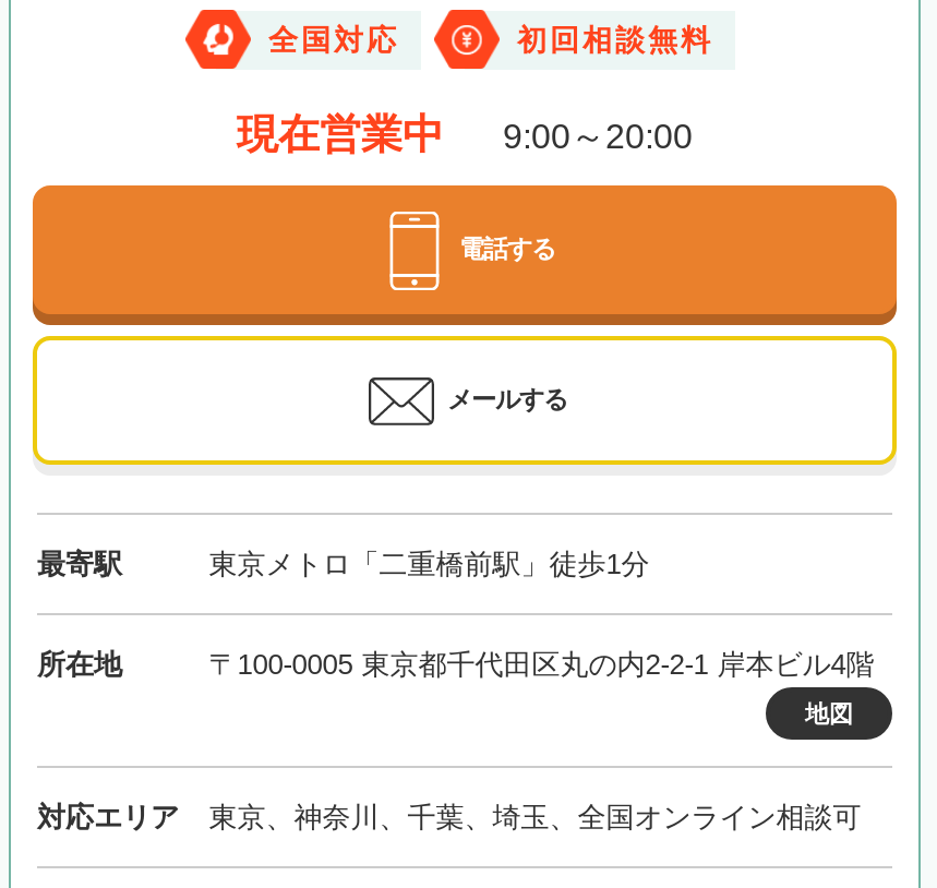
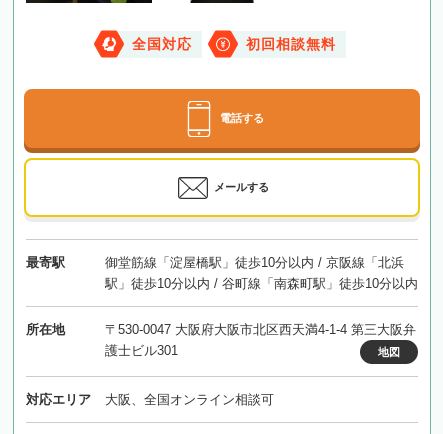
- 現在営業中
- 9:00～20:00

moved up: 電話する | メールする | 最寄駅

- 東京メトロ「二重橋前駅」徒歩1分
+ 御堂筋線「淀屋橋駅」徒歩10分以内 / 京阪線「北浜
+ 駅」徒歩10分以内 / 谷町線「南森町駅」徒歩10分以内

- 〒100-0005 東京都千代田区丸の内2-2-1 岸本ビル4階
+ 〒530-0047 大阪府大阪市北区西天満4-1-4 第三大阪弁
+ 護士ビル301

- 東京、神奈川、千葉、埼玉、全国オンライン相談可
+ 大阪、全国オンライン相談可
